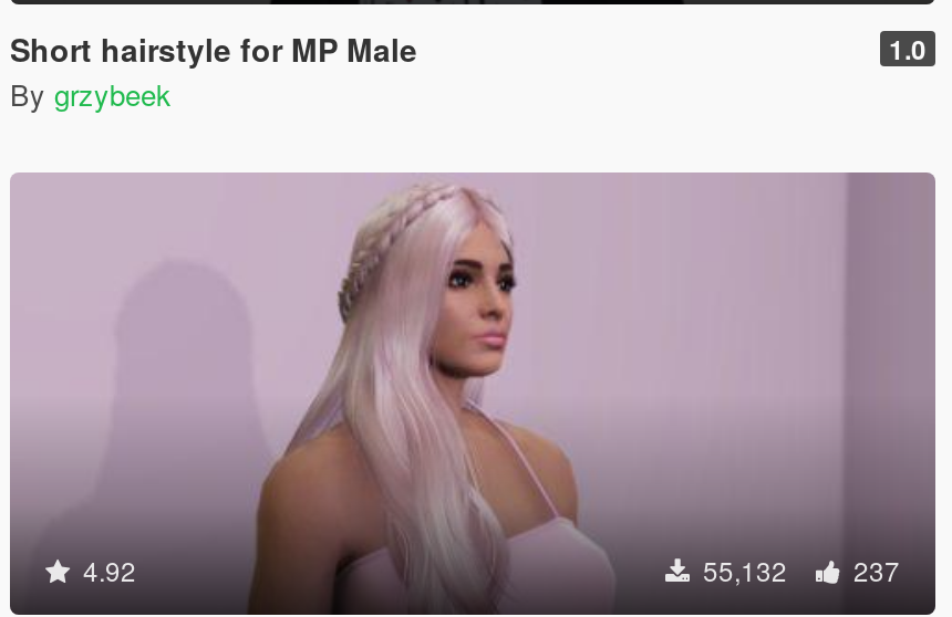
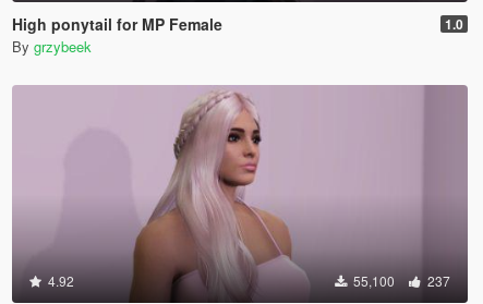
- Short hairstyle for MP Male
+ High ponytail for MP Female

- 55,132 237
+ 55,100 237
